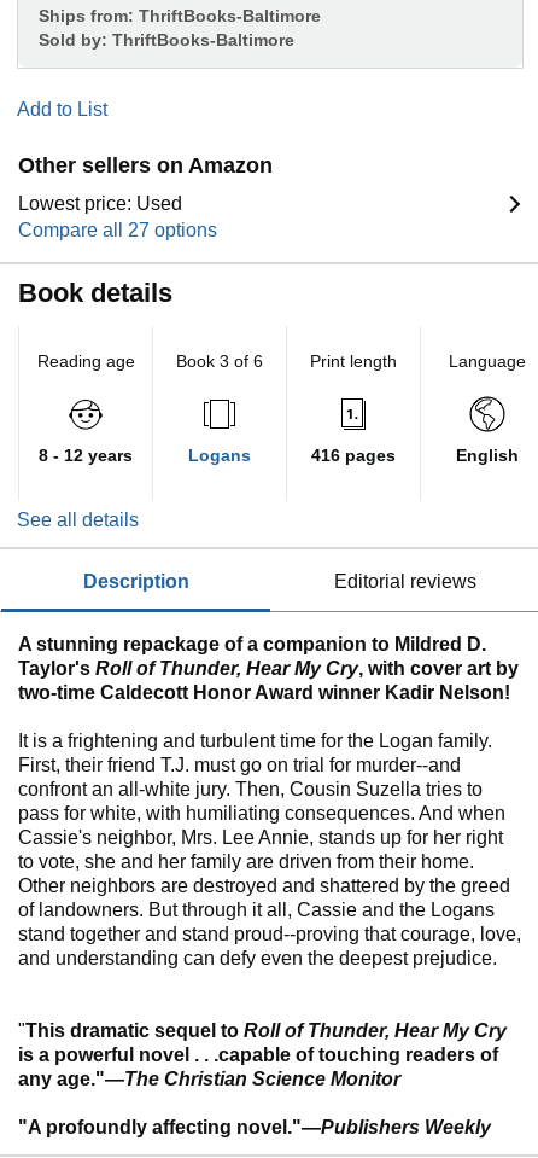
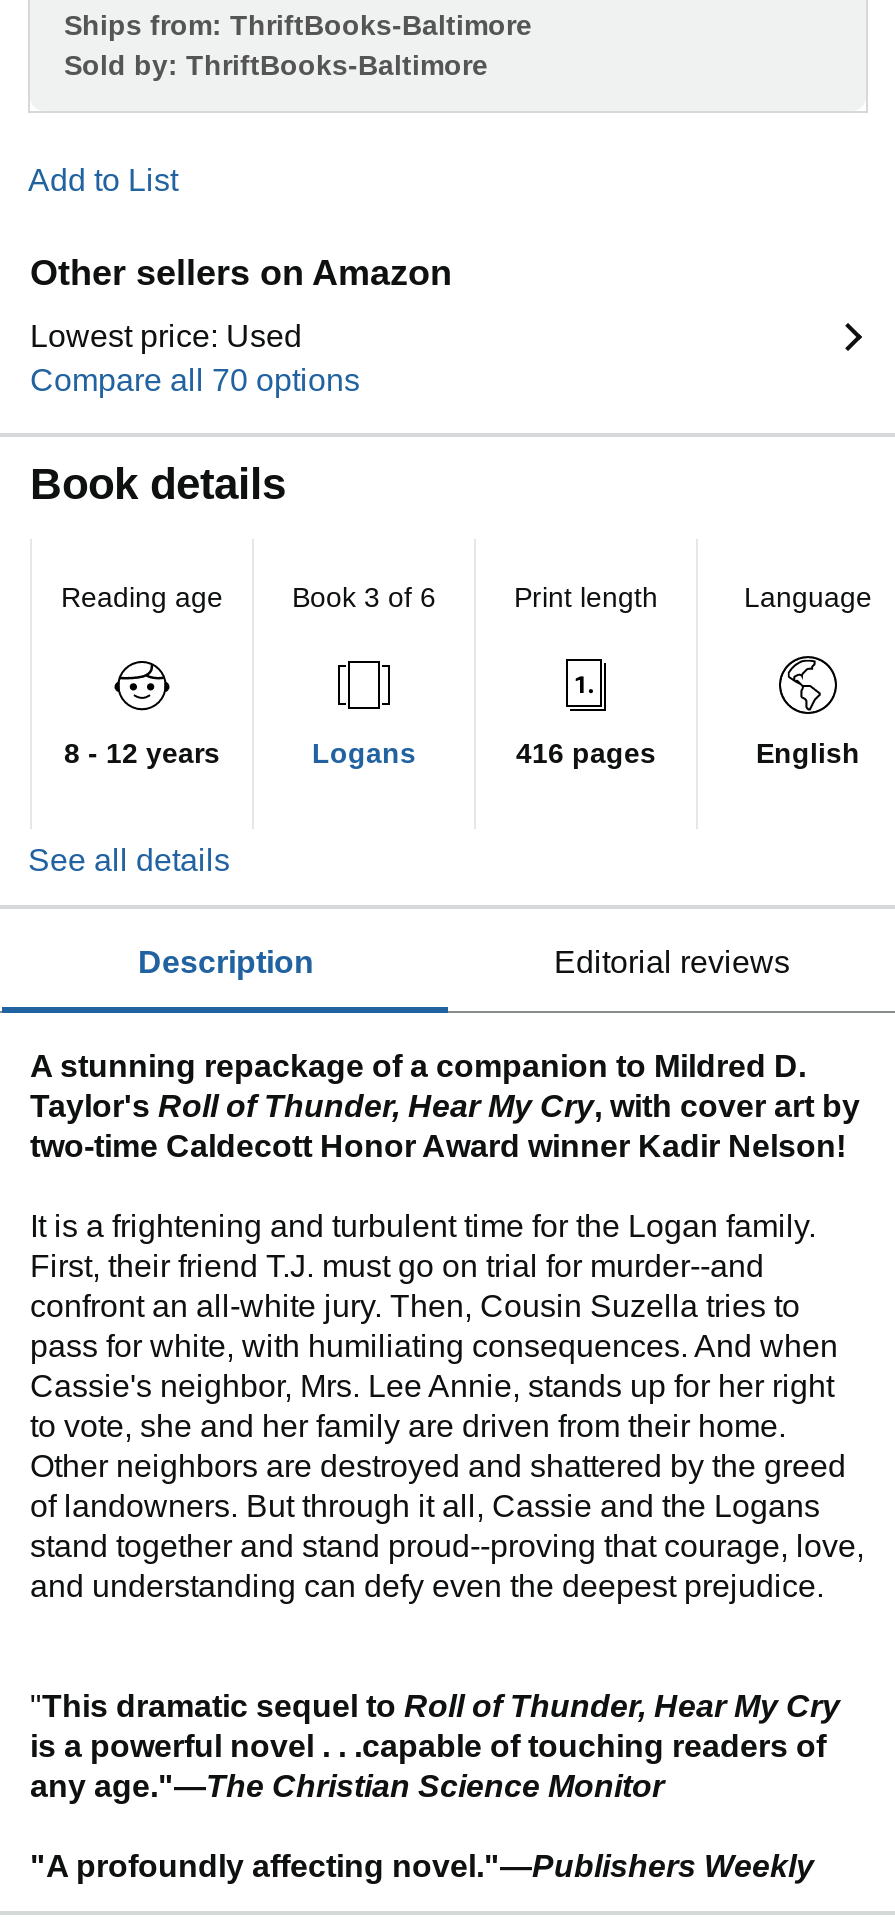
- Compare all 27 options
+ Compare all 70 options
